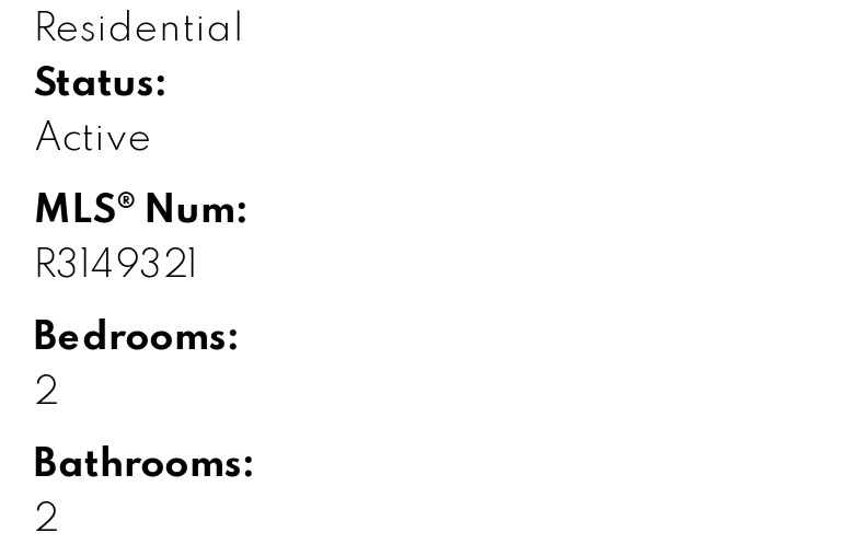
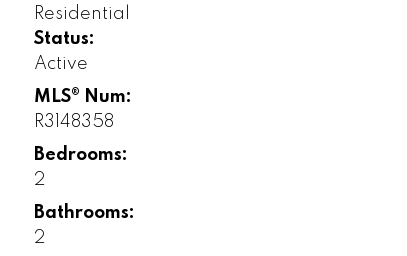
- R3149321
+ R3148358
